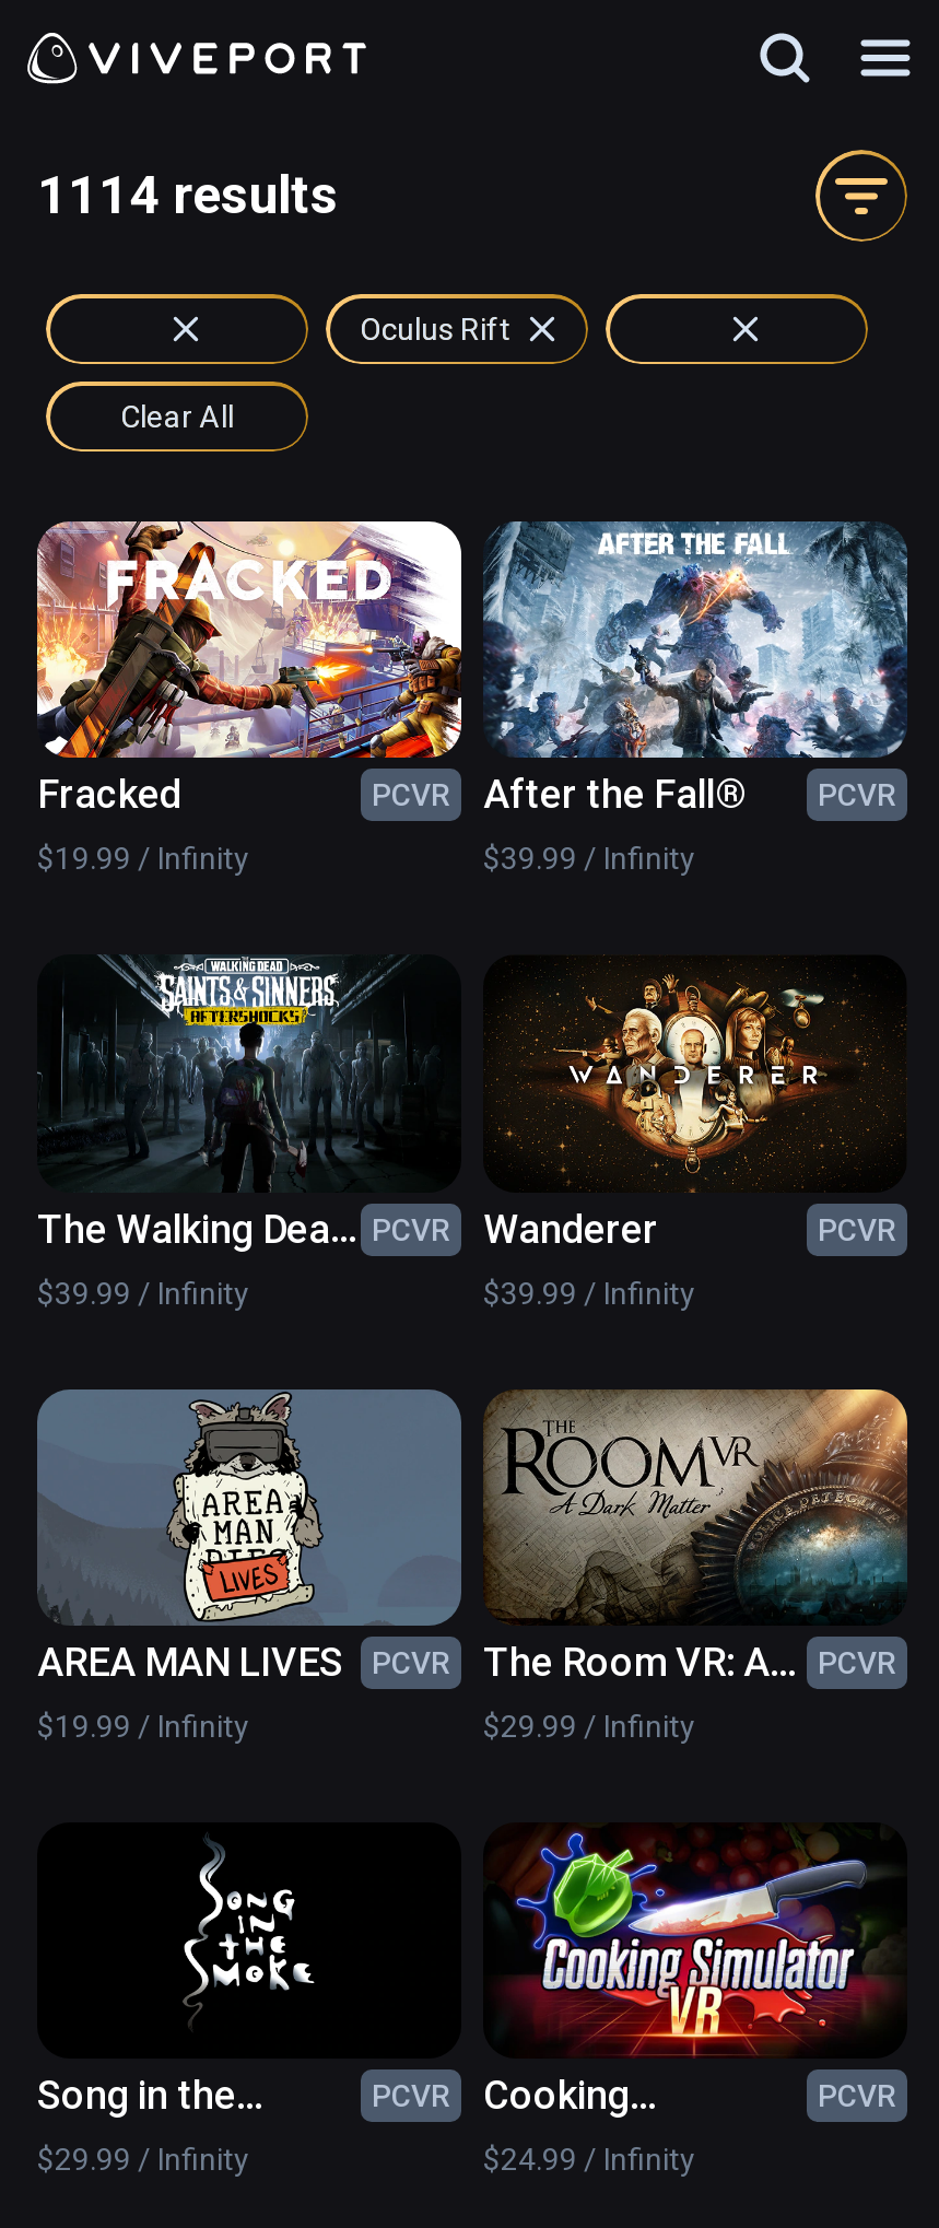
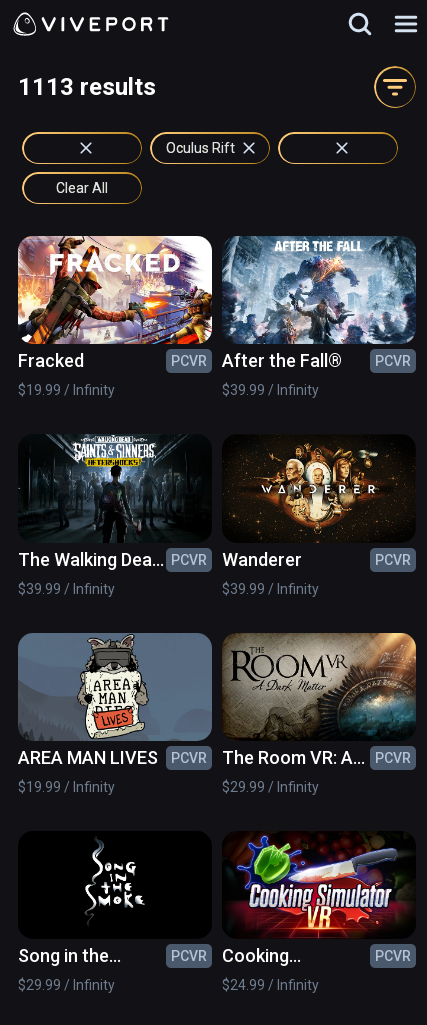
- 1114 results
+ 1113 results
